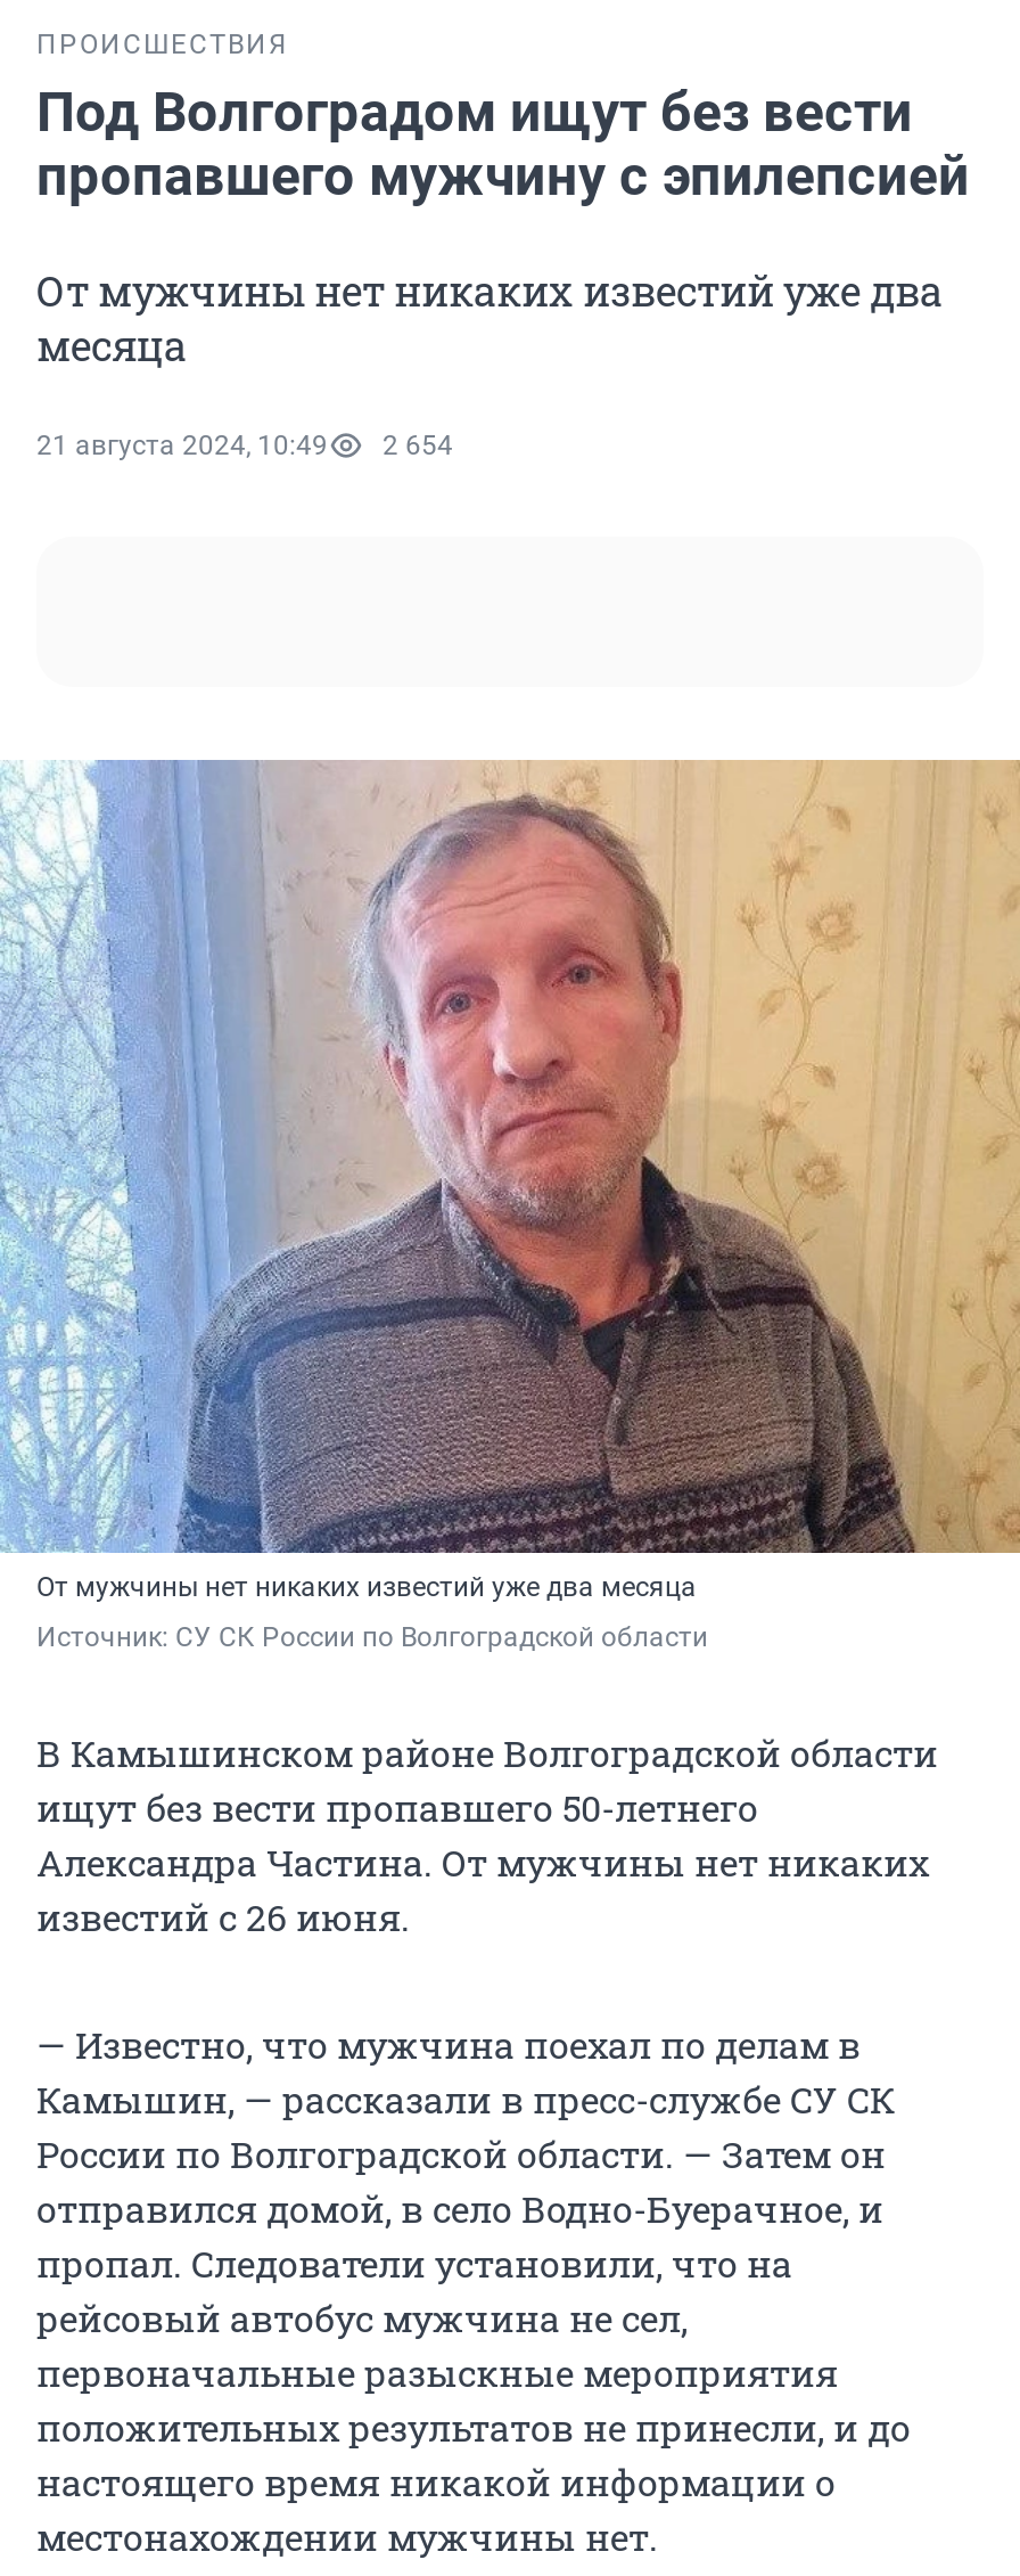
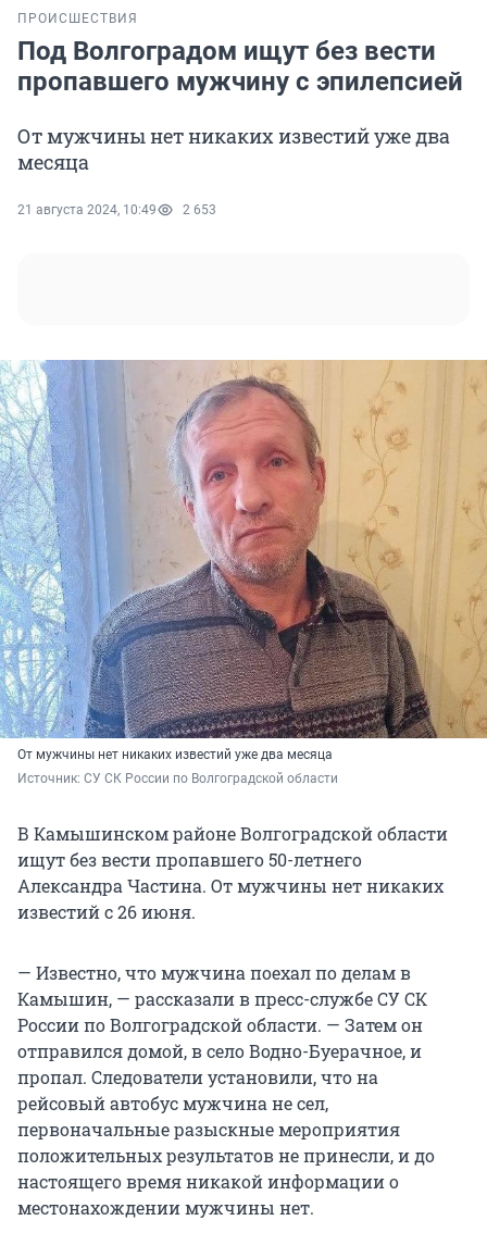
- 21 августа 2024, 10:49 2 654
+ 21 августа 2024, 10:49 2 653
